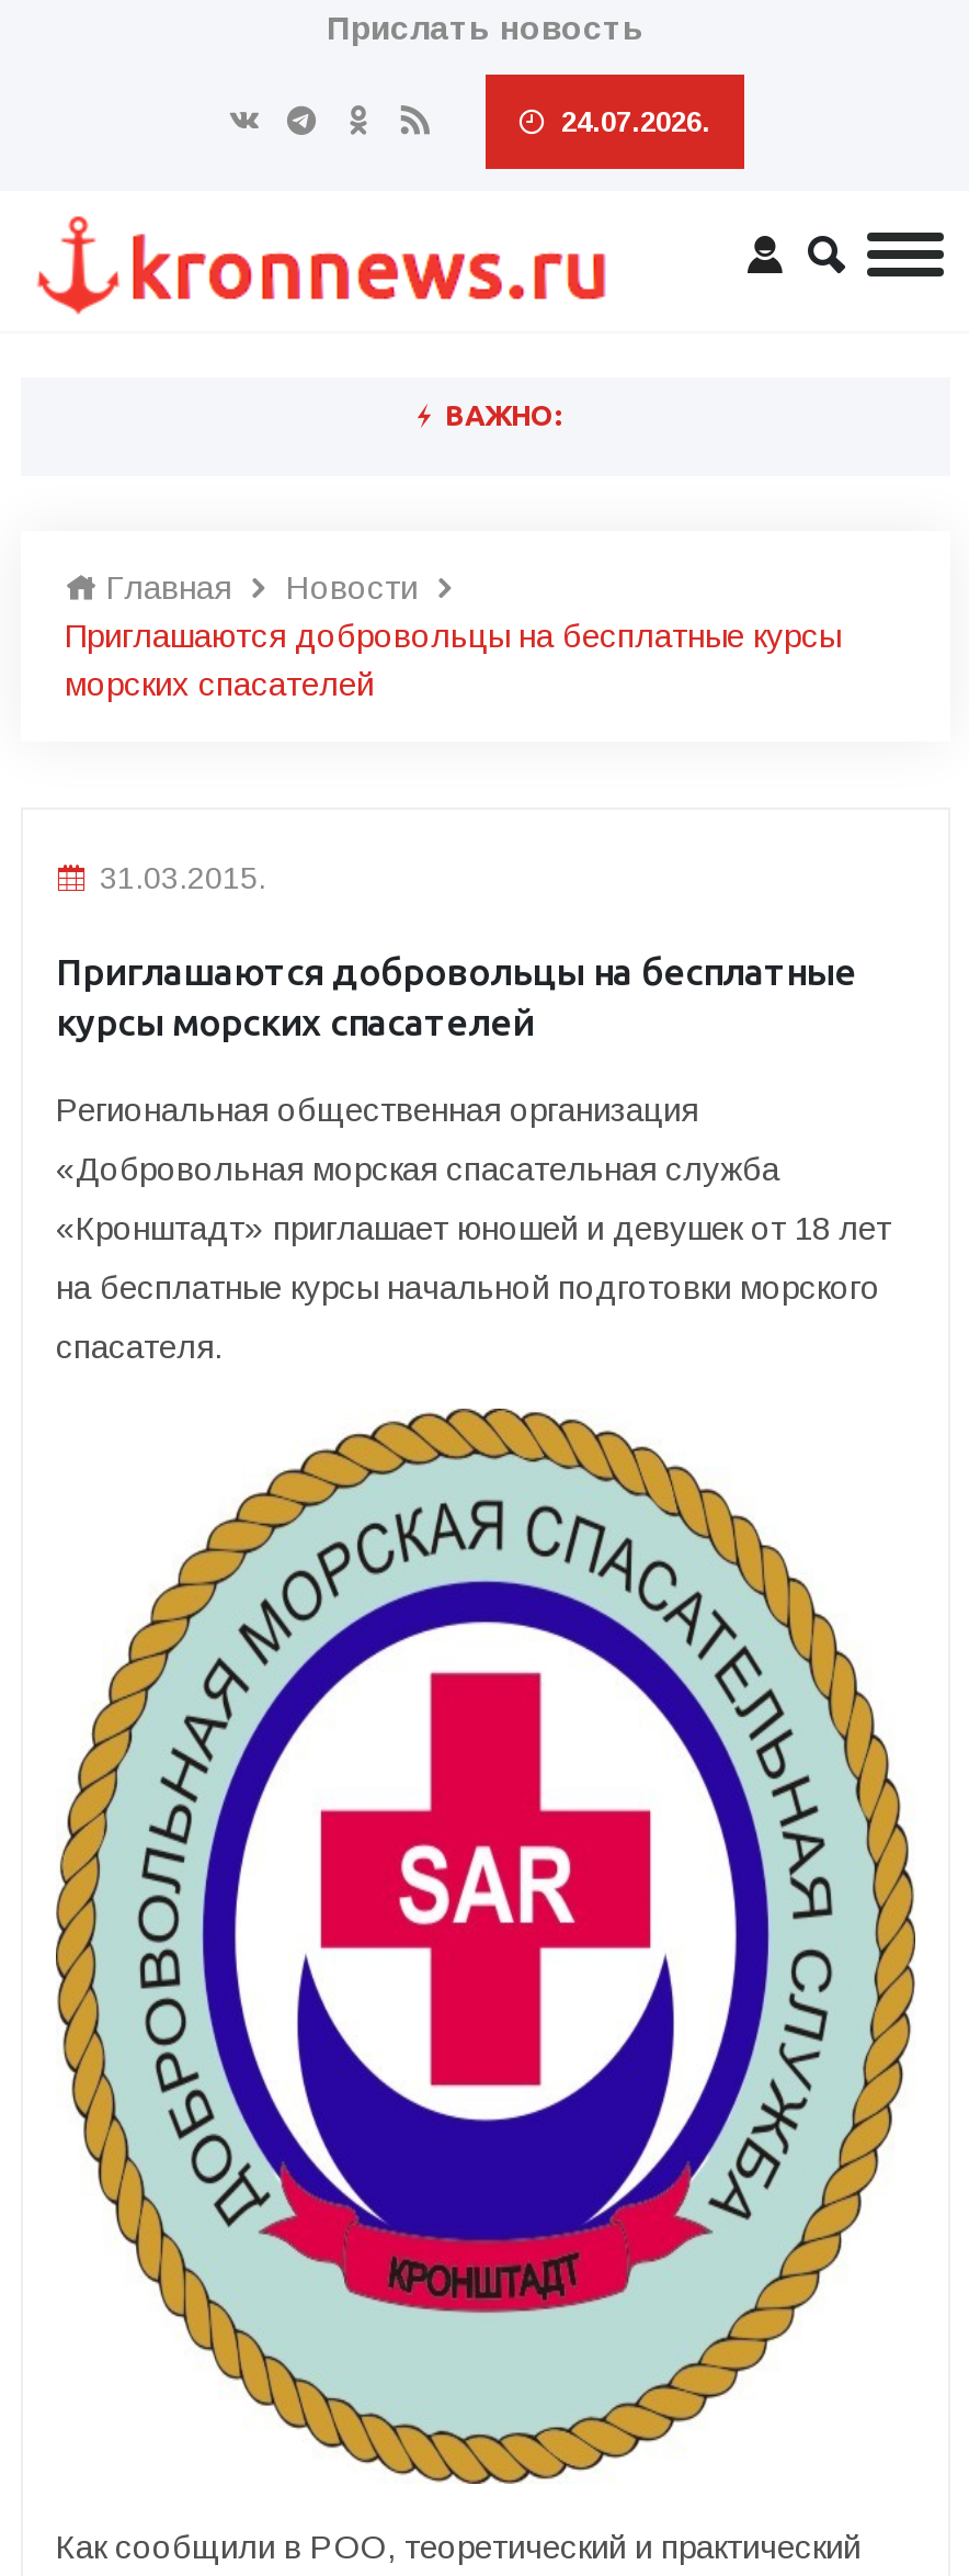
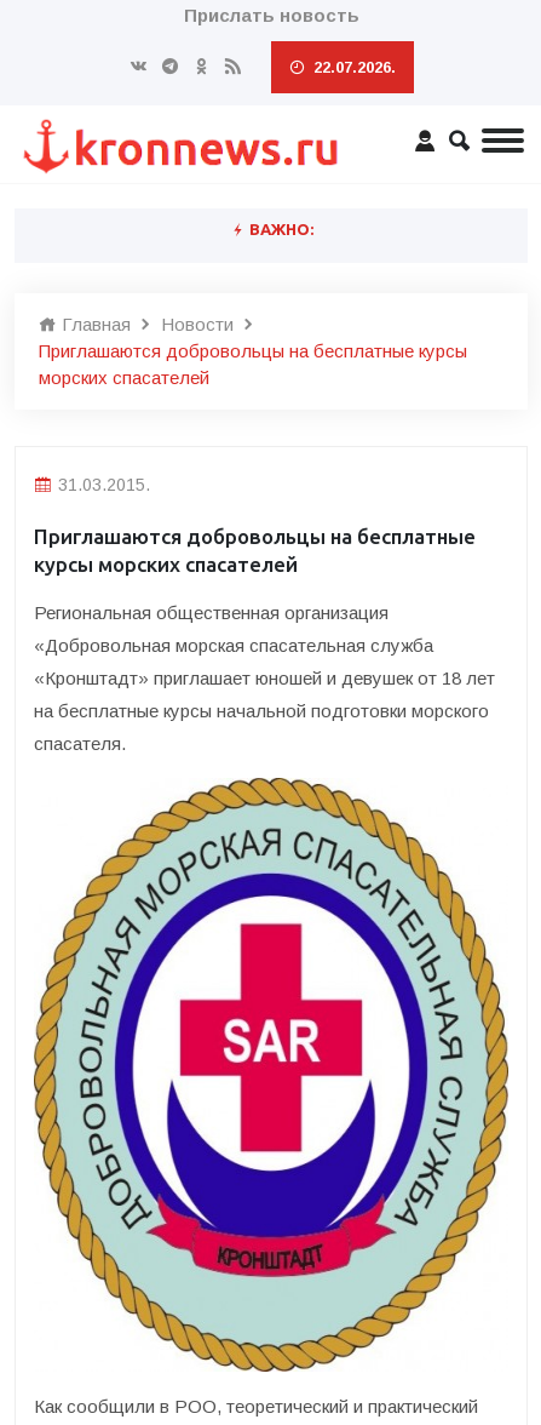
- 24.07.2026.
+ 22.07.2026.
